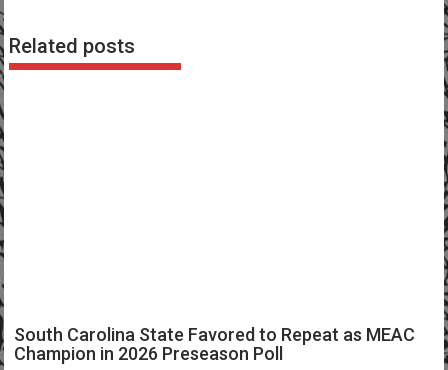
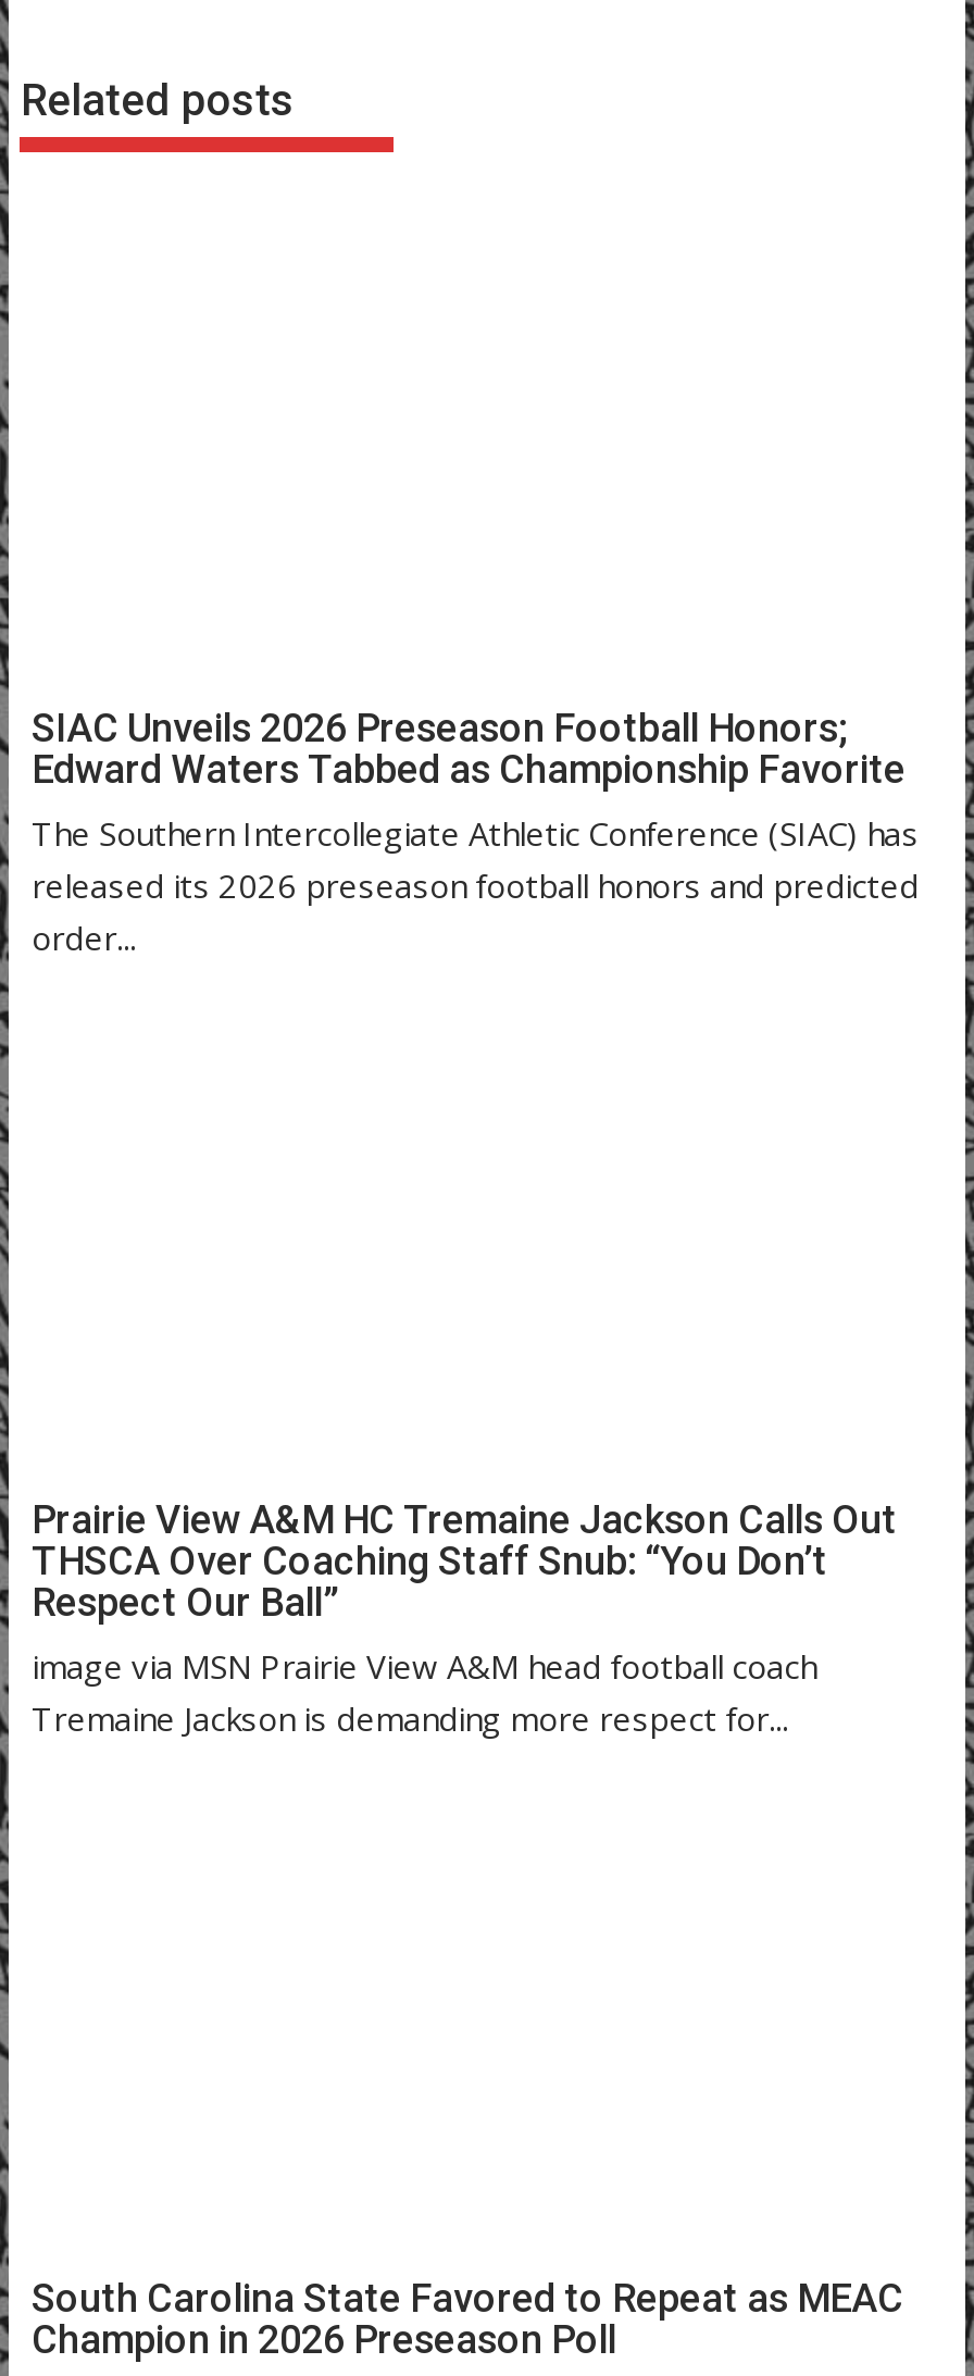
+ SIAC Unveils 2026 Preseason Football Honors;
+ Edward Waters Tabbed as Championship Favorite
+ The Southern Intercollegiate Athletic Conference (SIAC) has
+ released its 2026 preseason football honors and predicted
+ order...

+ Prairie View A&M HC Tremaine Jackson Calls Out
+ THSCA Over Coaching Staff Snub: “You Don’t
+ Respect Our Ball”
+ image via MSN Prairie View A&M head football coach
+ Tremaine Jackson is demanding more respect for...
